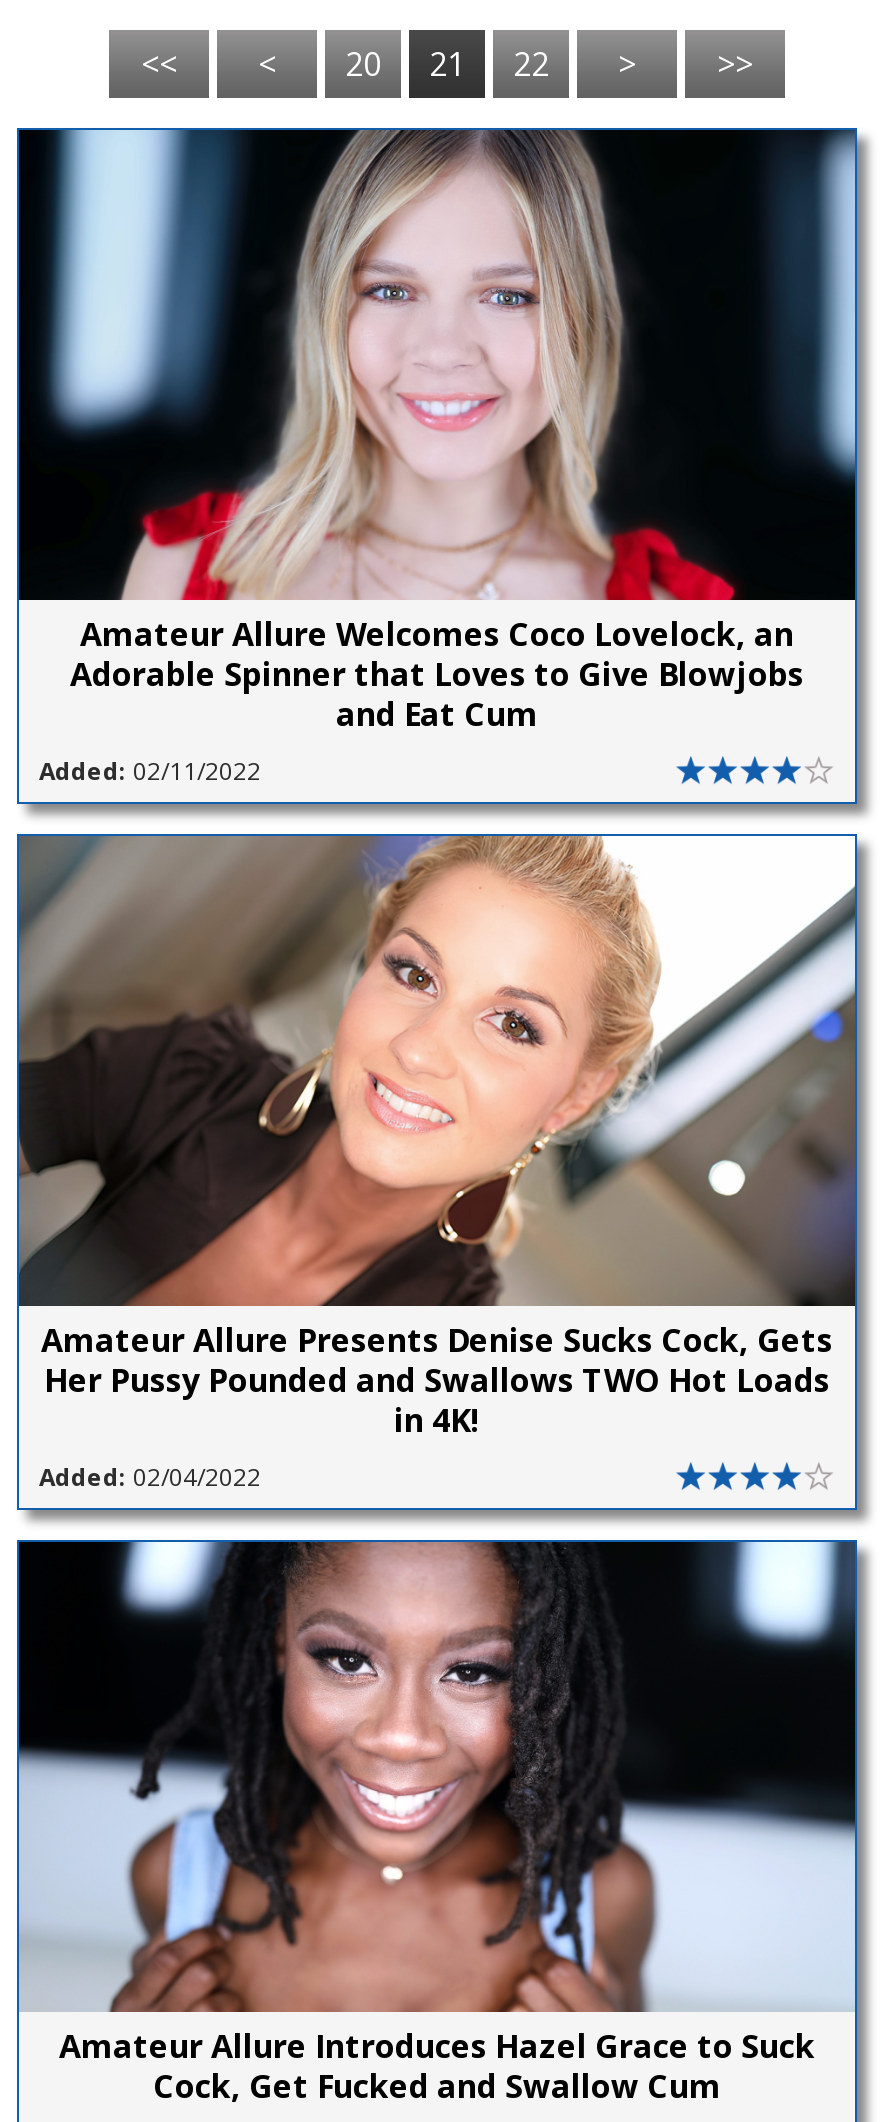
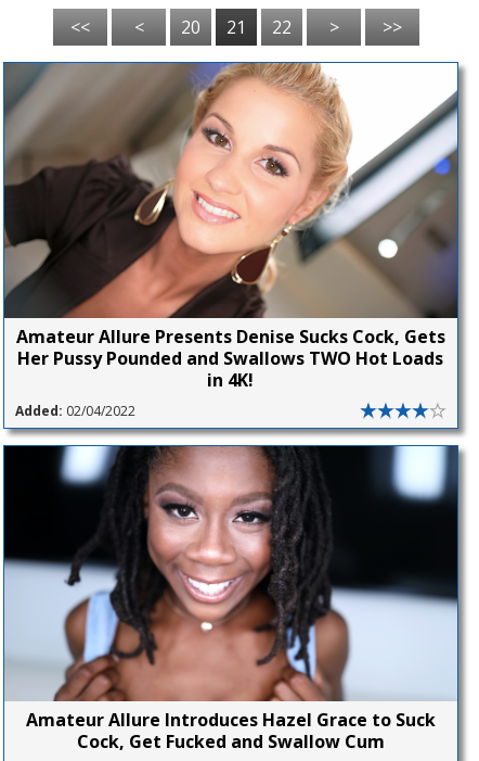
- [image]
- Amateur Allure Welcomes Coco Lovelock, an
- Adorable Spinner that Loves to Give Blowjobs
- and Eat Cum
- Added: 02/11/2022
